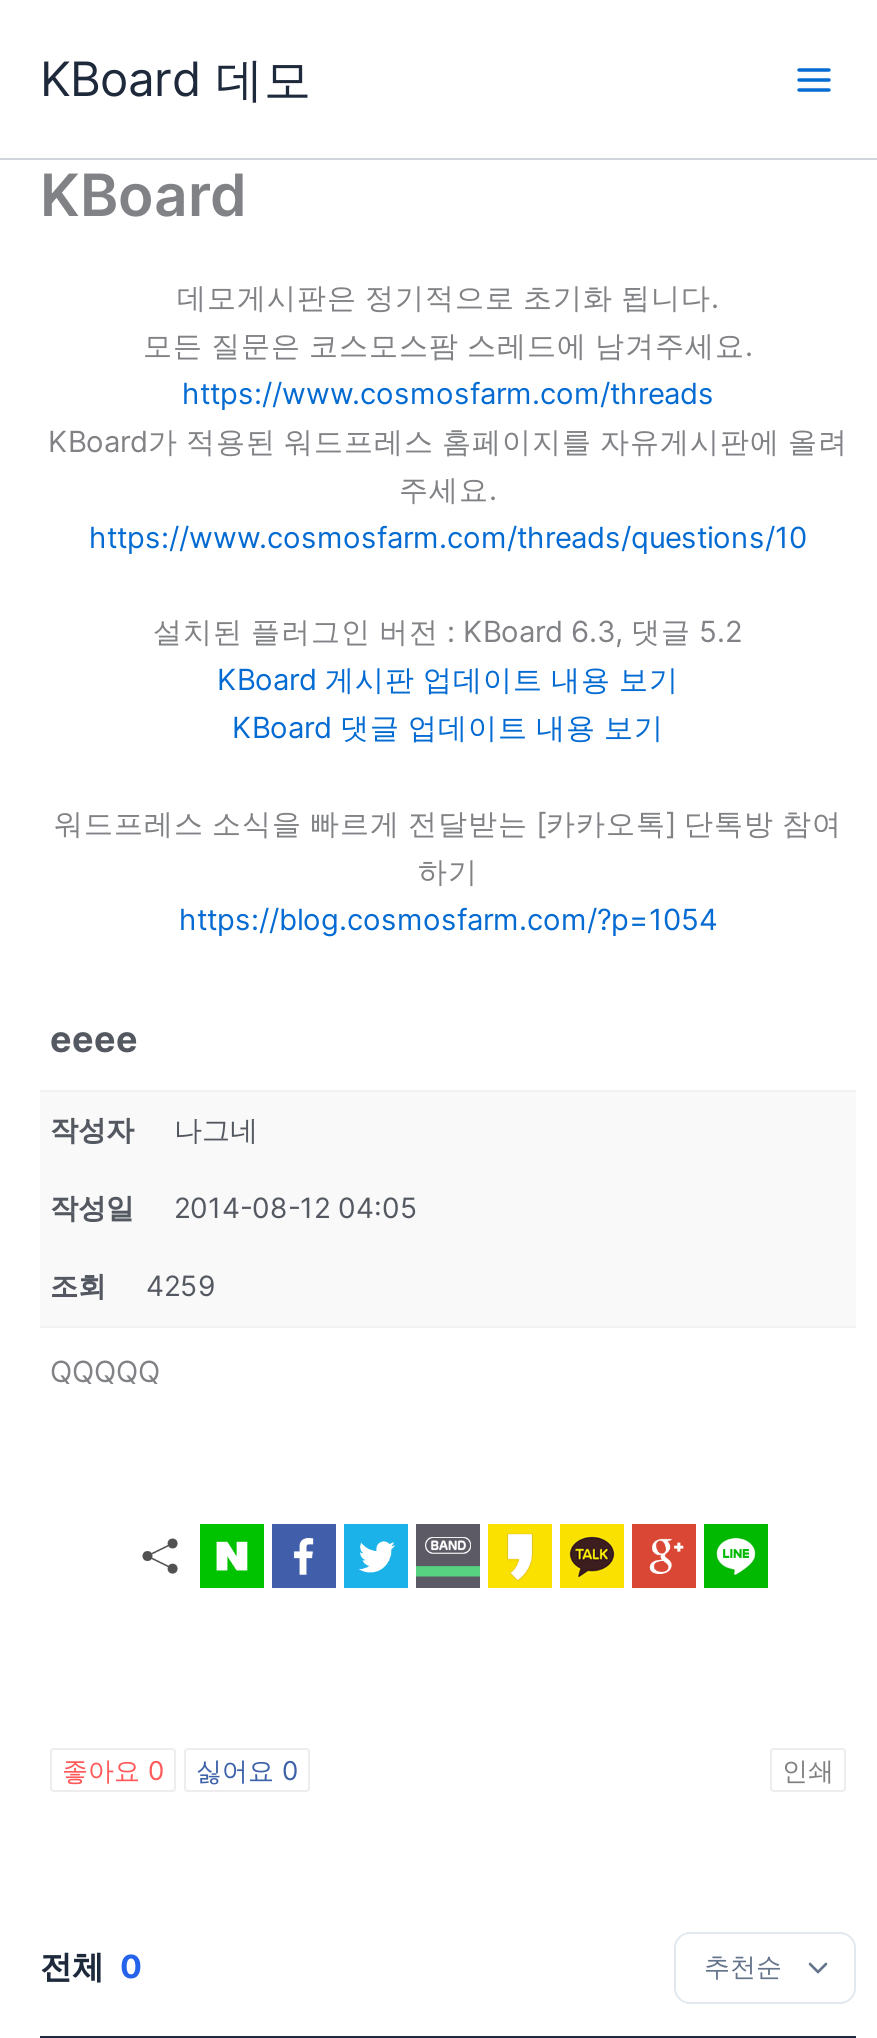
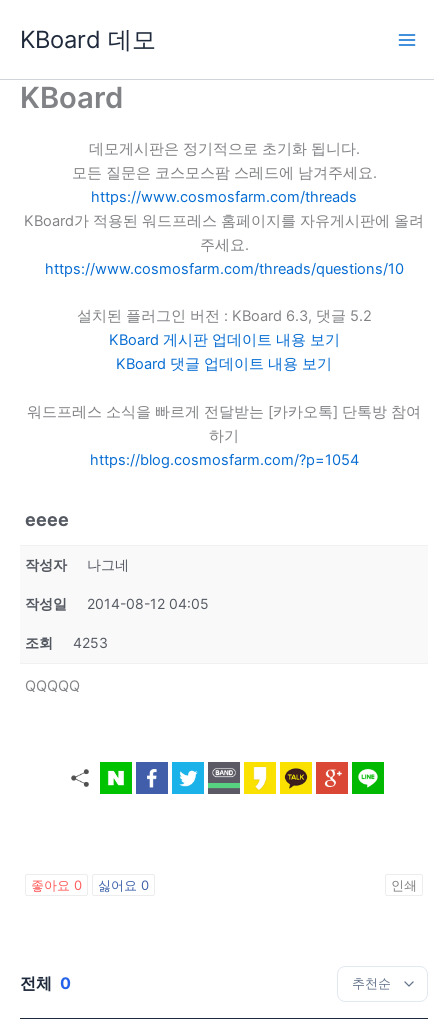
- 조회 4259
+ 조회 4253
